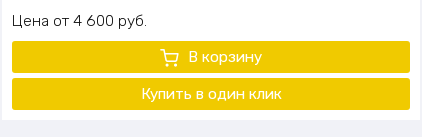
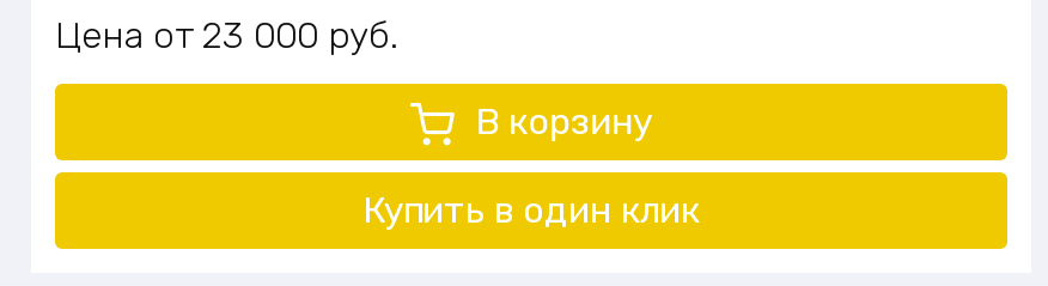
- Цена 4 600 руб.
+ Цена 23 000 руб.
